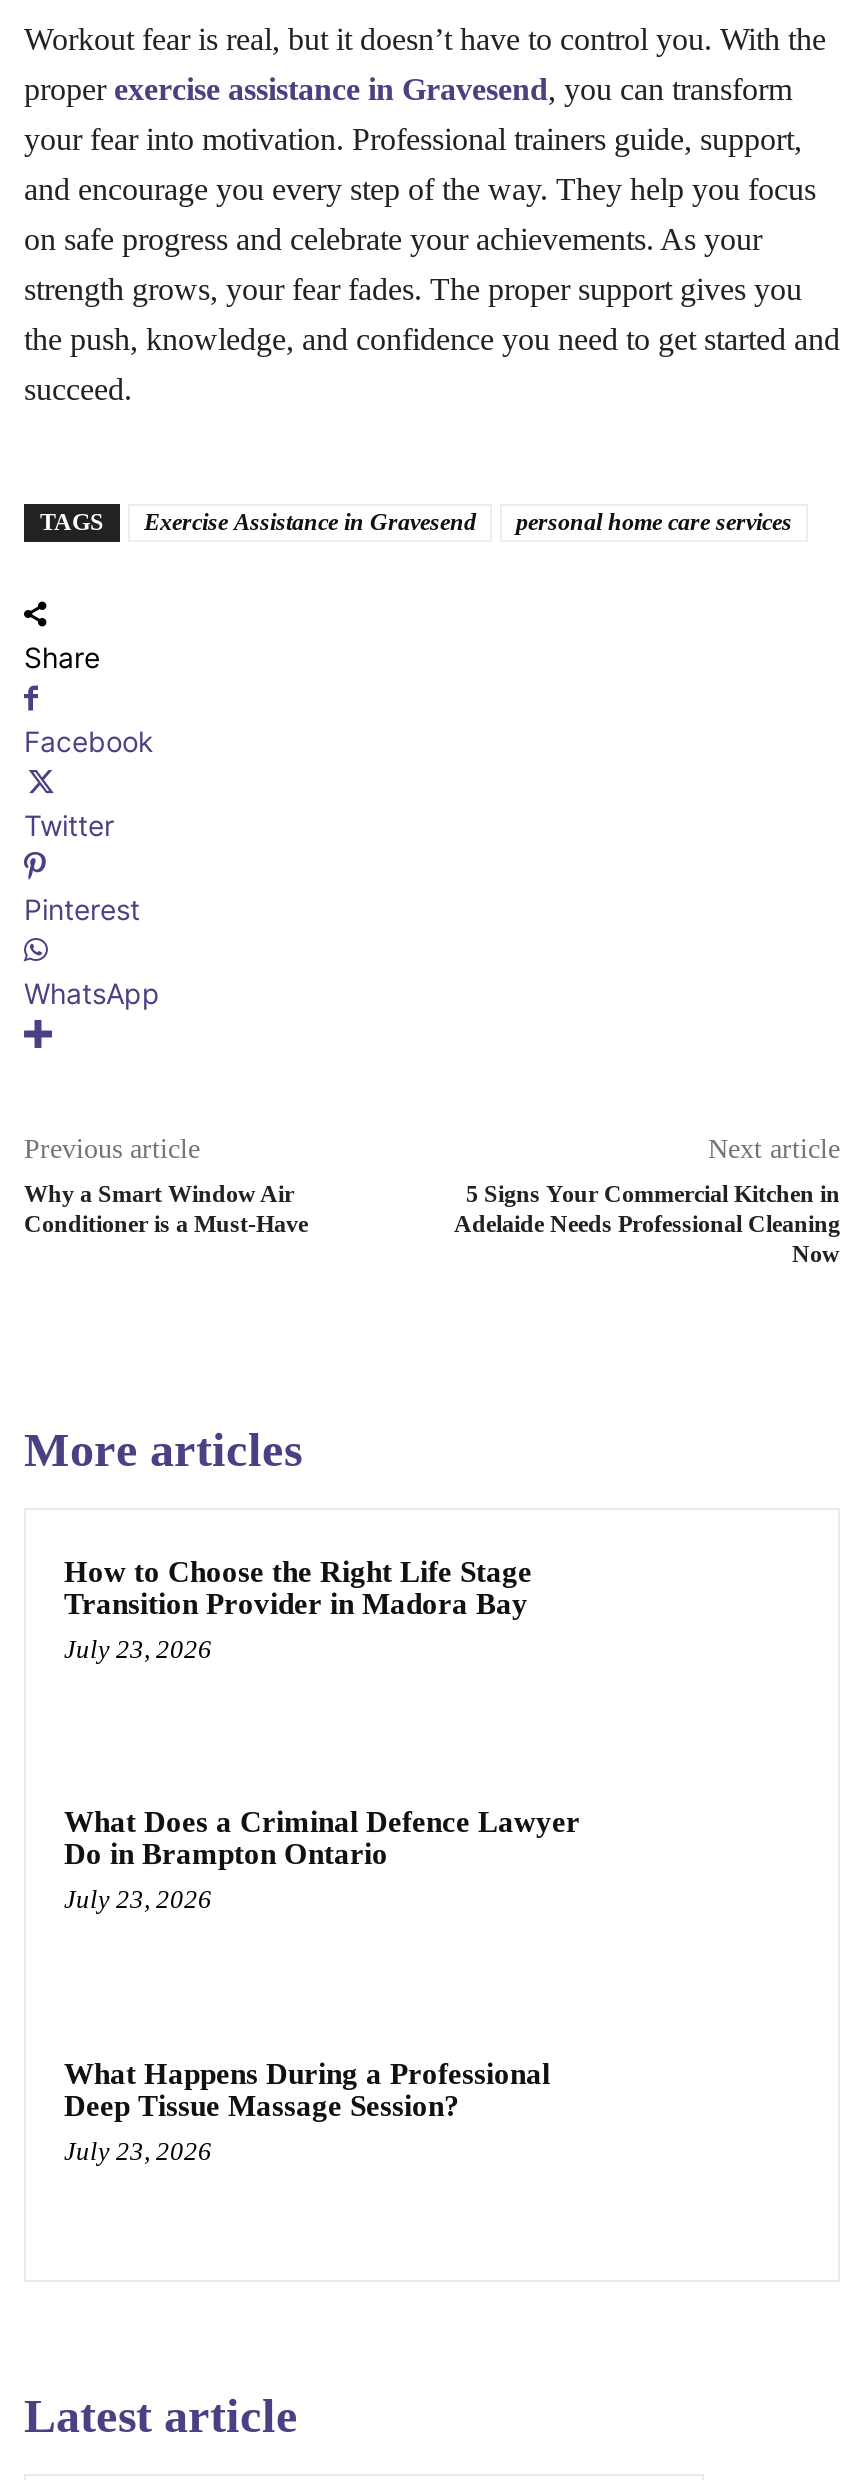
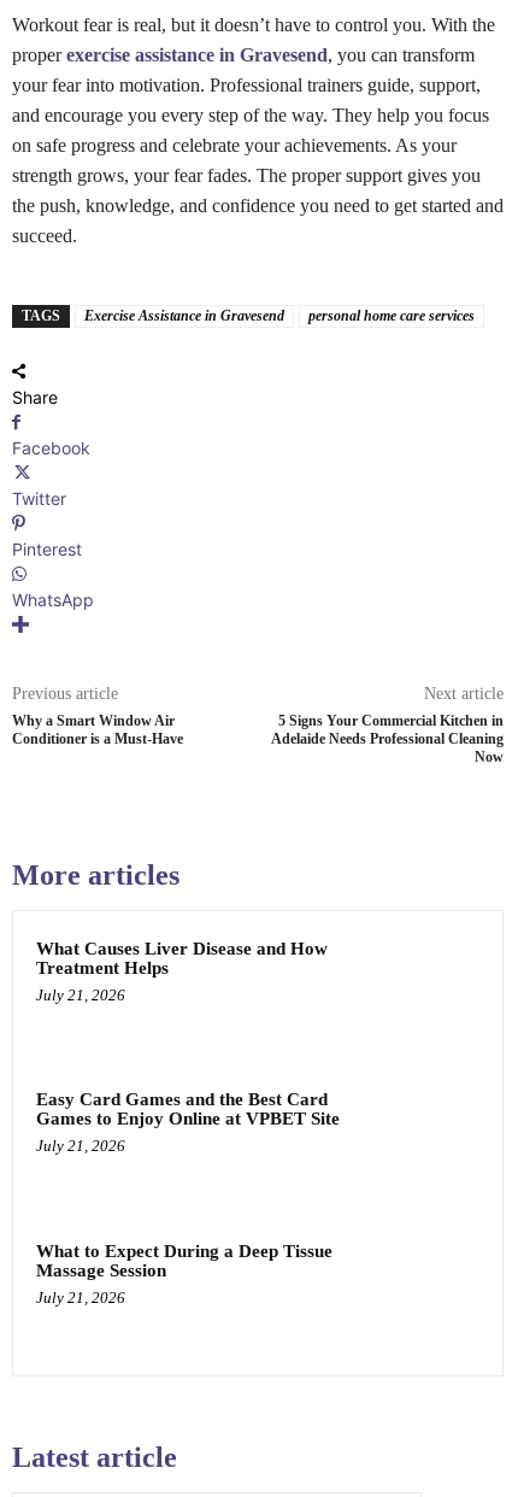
- How to Choose the Right Life Stage
- Transition Provider in Madora Bay
- July 23, 2026
+ What Causes Liver Disease and How
+ Treatment Helps
+ July 21, 2026

- What Does a Criminal Defence Lawyer
- Do in Brampton Ontario
- July 23, 2026
+ Easy Card Games and the Best Card
+ Games to Enjoy Online at VPBET Site
+ July 21, 2026

- What Happens During a Professional
- Deep Tissue Massage Session?
- July 23, 2026
+ What to Expect During a Deep Tissue
+ Massage Session
+ July 21, 2026
